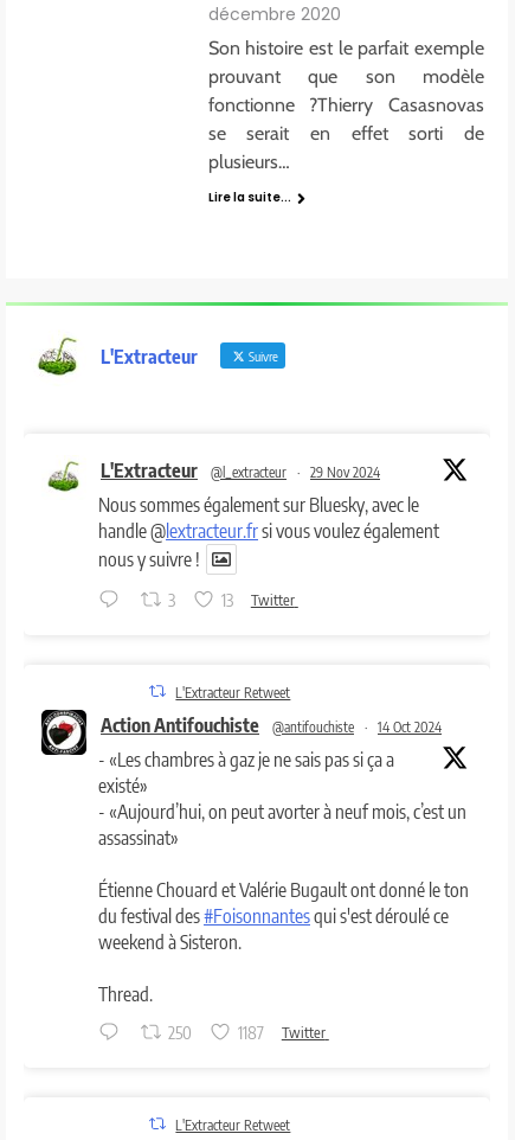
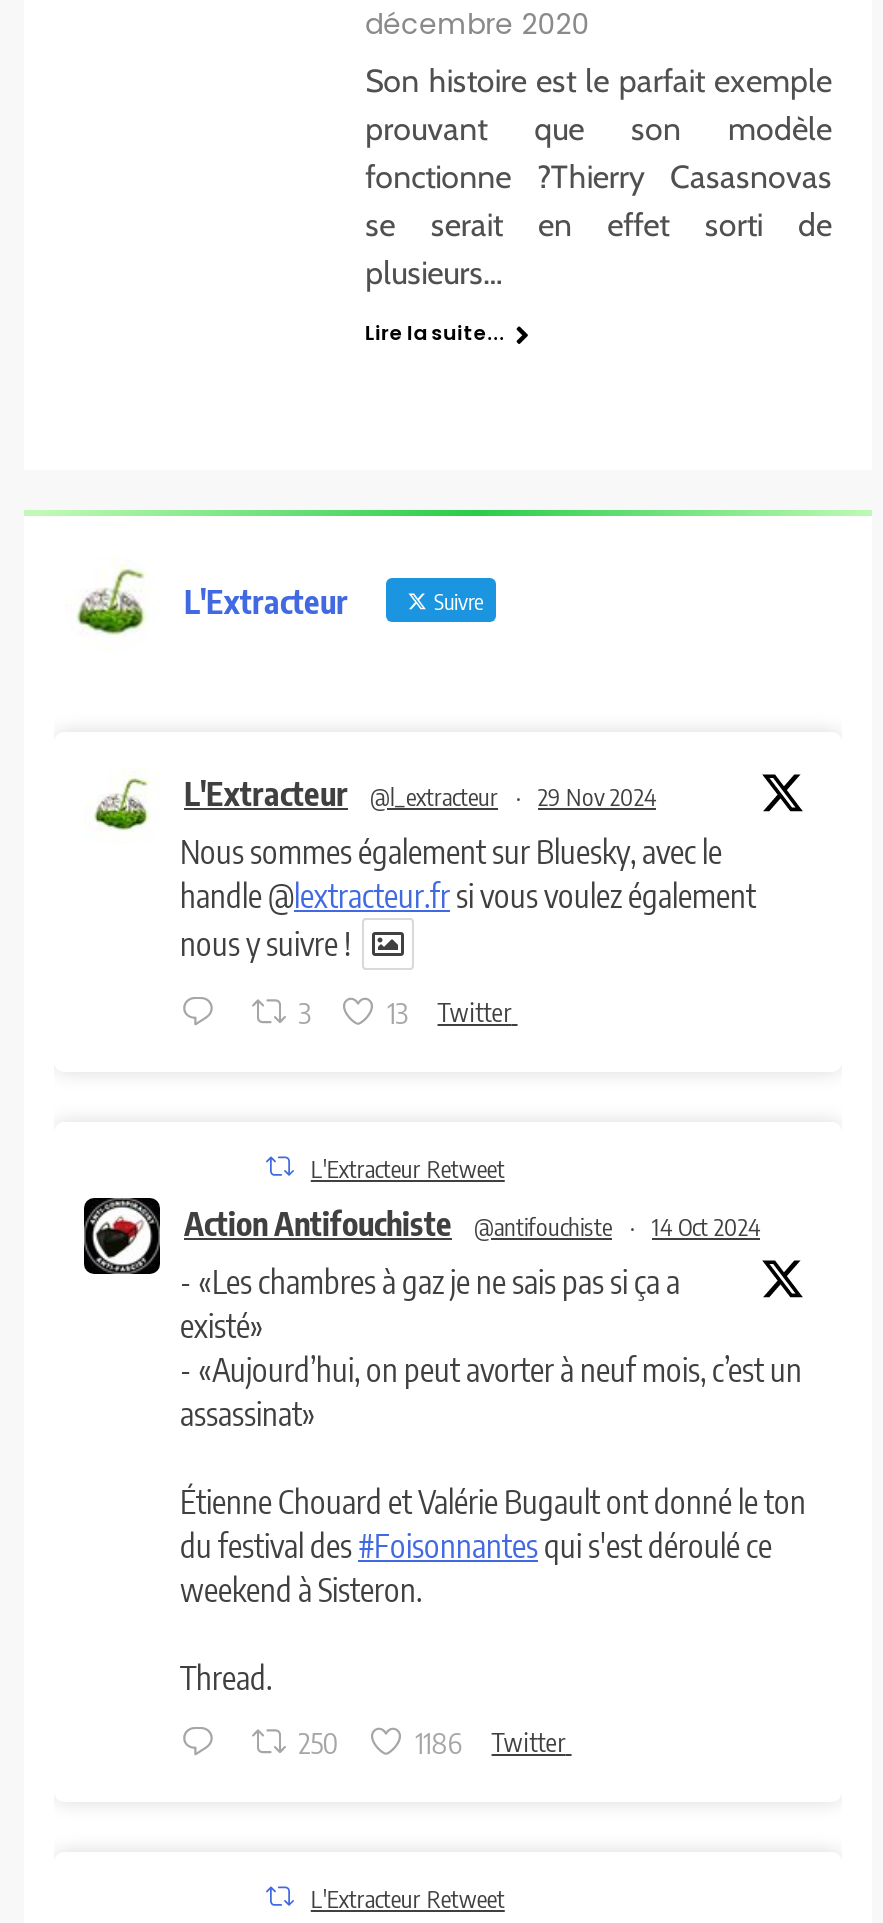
- 1187 Twitter
+ 1186 Twitter
